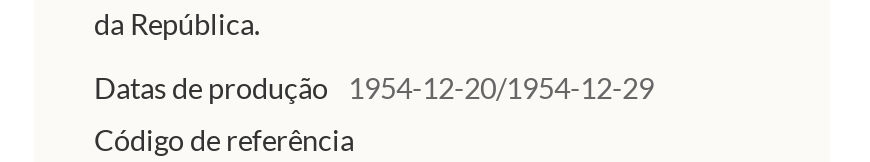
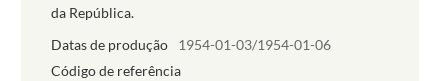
- Datas de produção 1954-12-20/1954-12-29
+ Datas de produção 1954-01-03/1954-01-06
